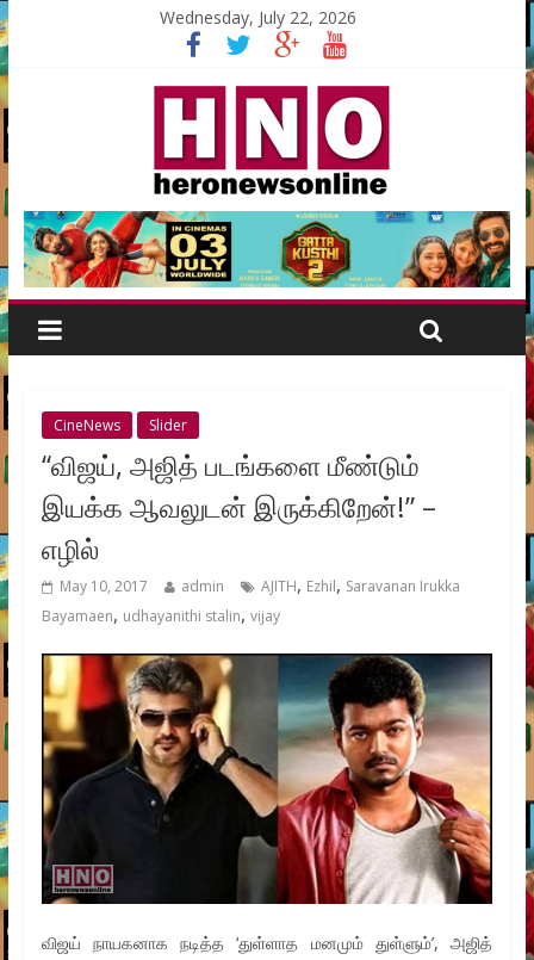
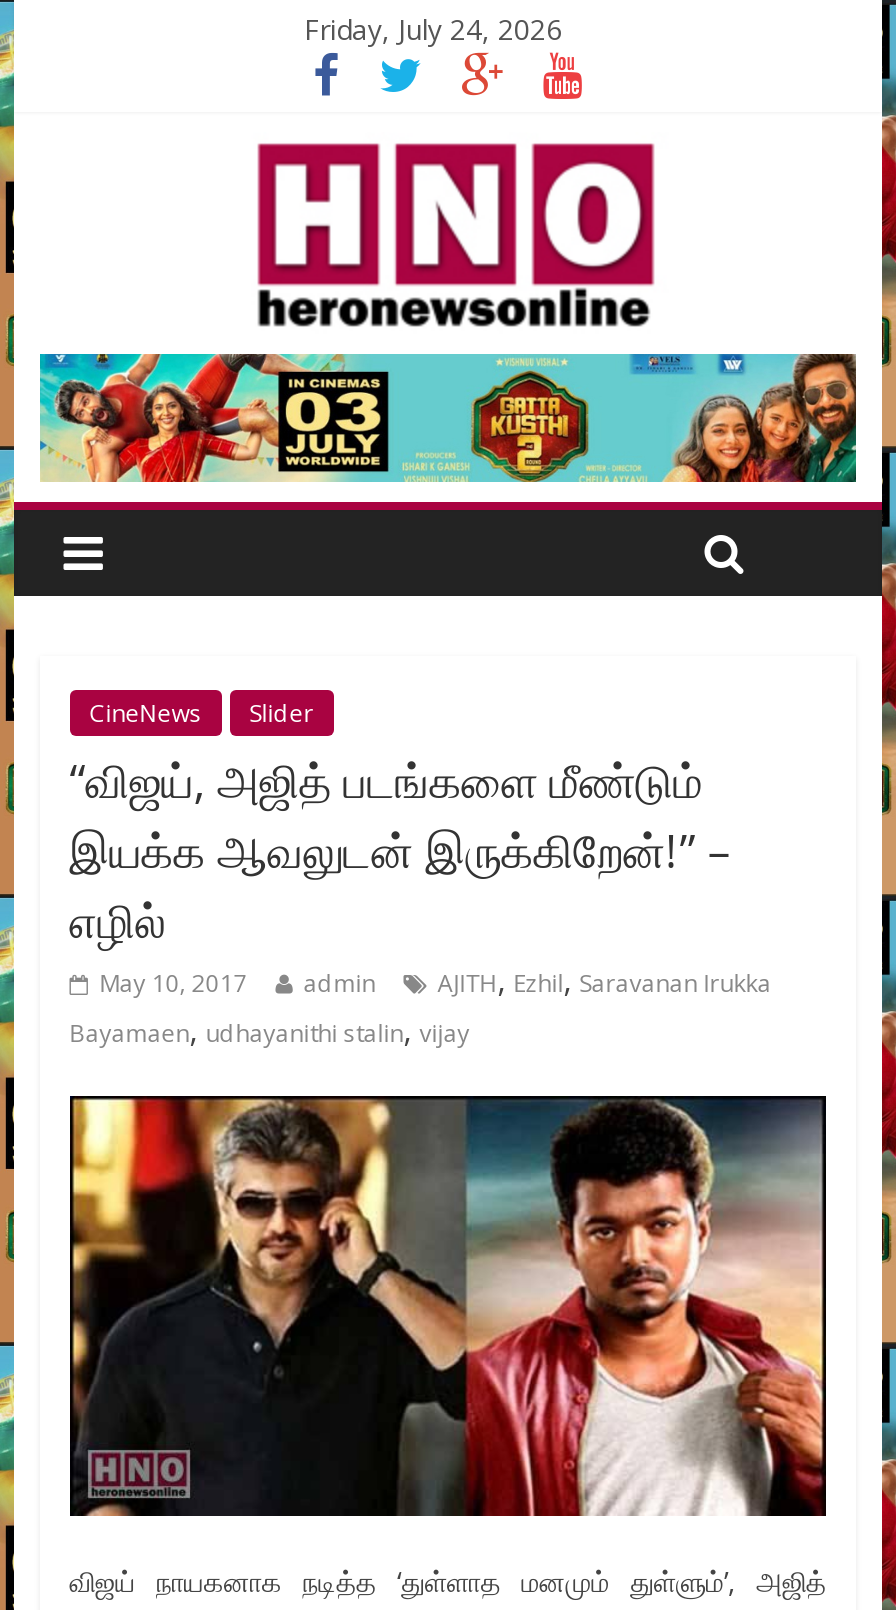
- Wednesday, July 22, 2026
+ Friday, July 24, 2026
